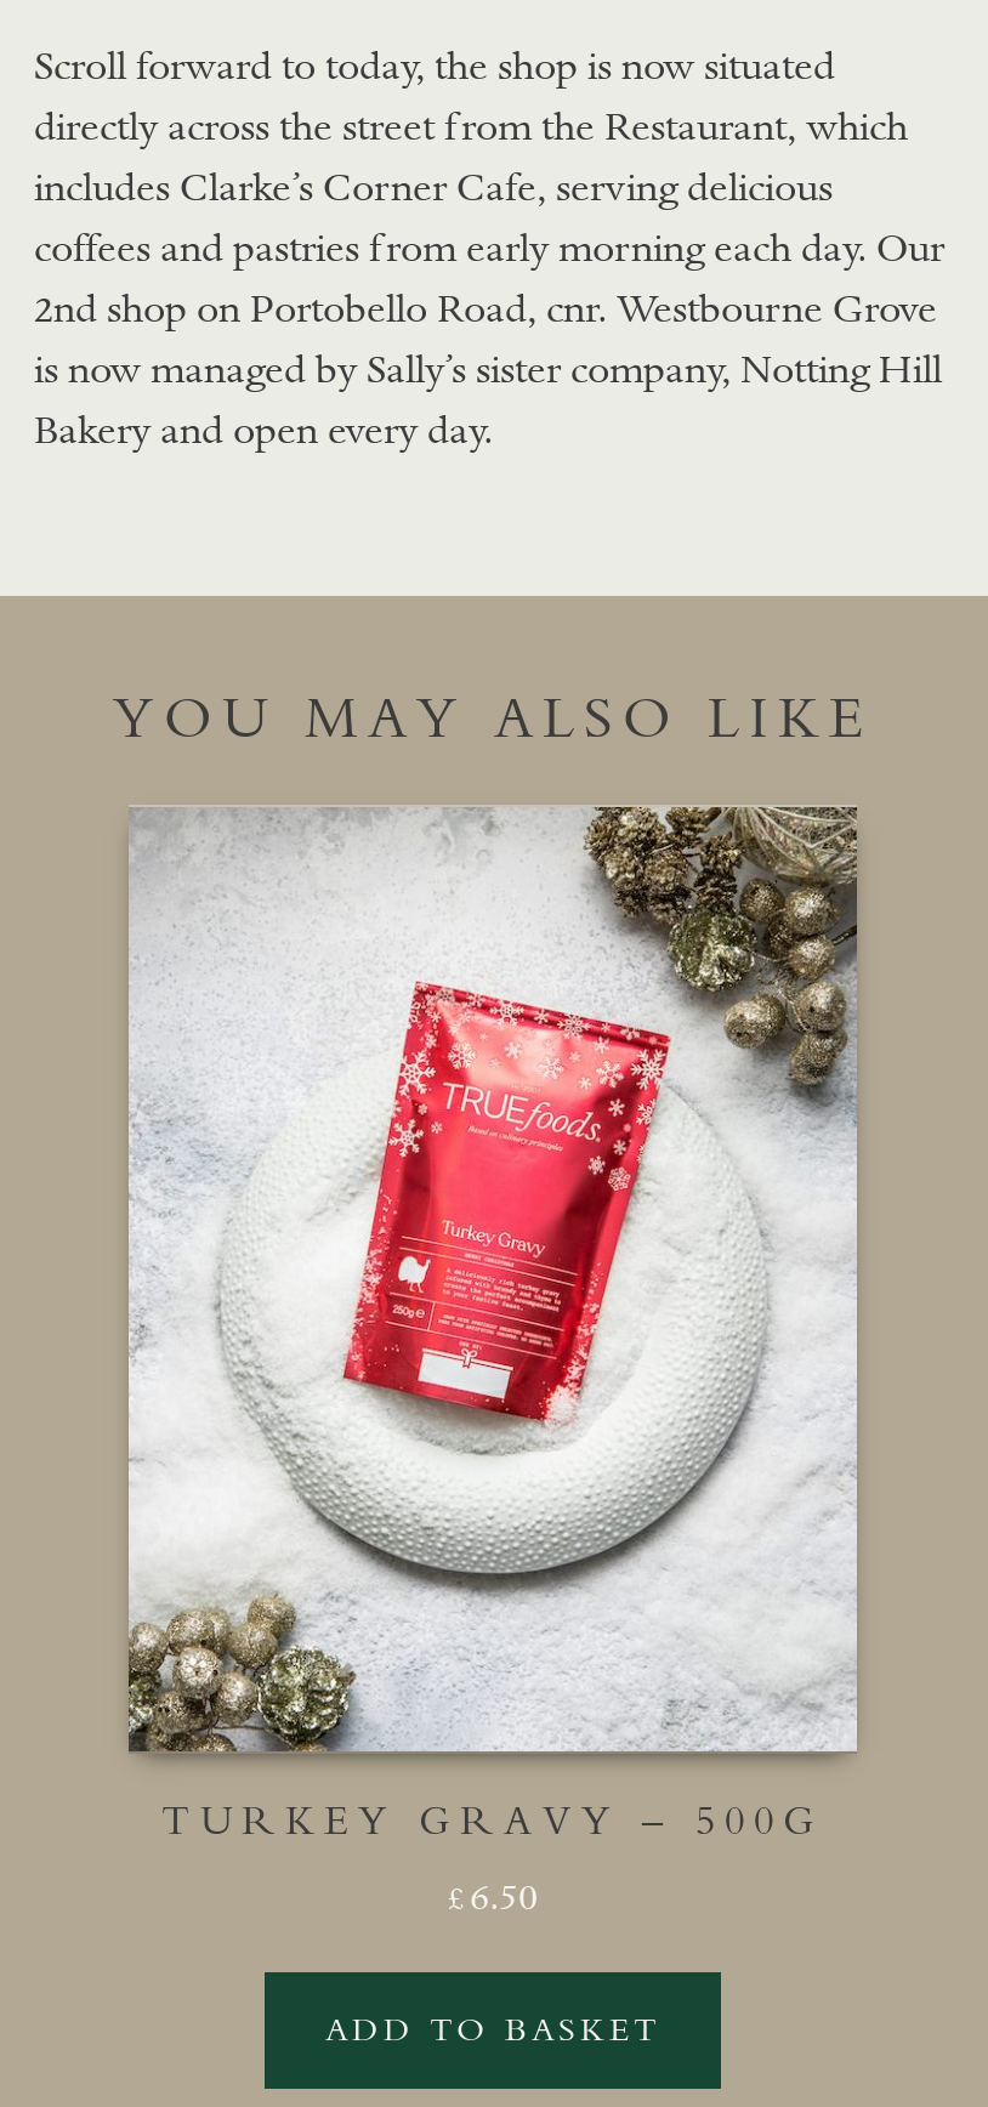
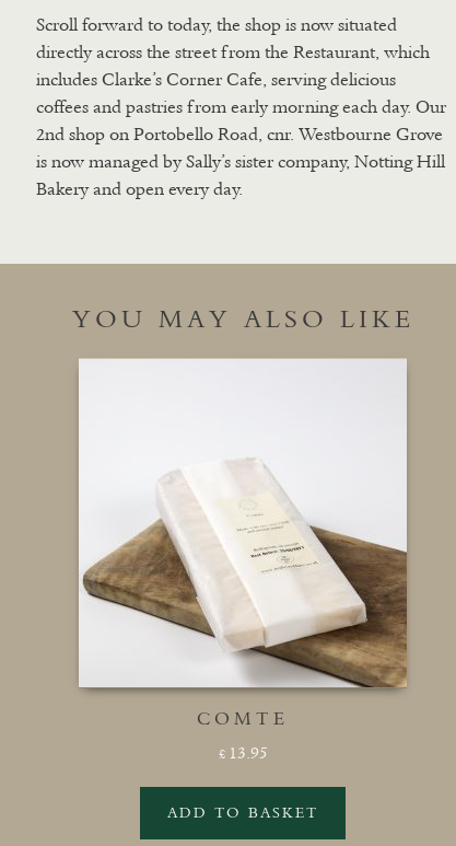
- [image]
- TURKEY GRAVY – 500G
+ [image]
+ COMTE

- £ 6.50
+ £ 13.95
